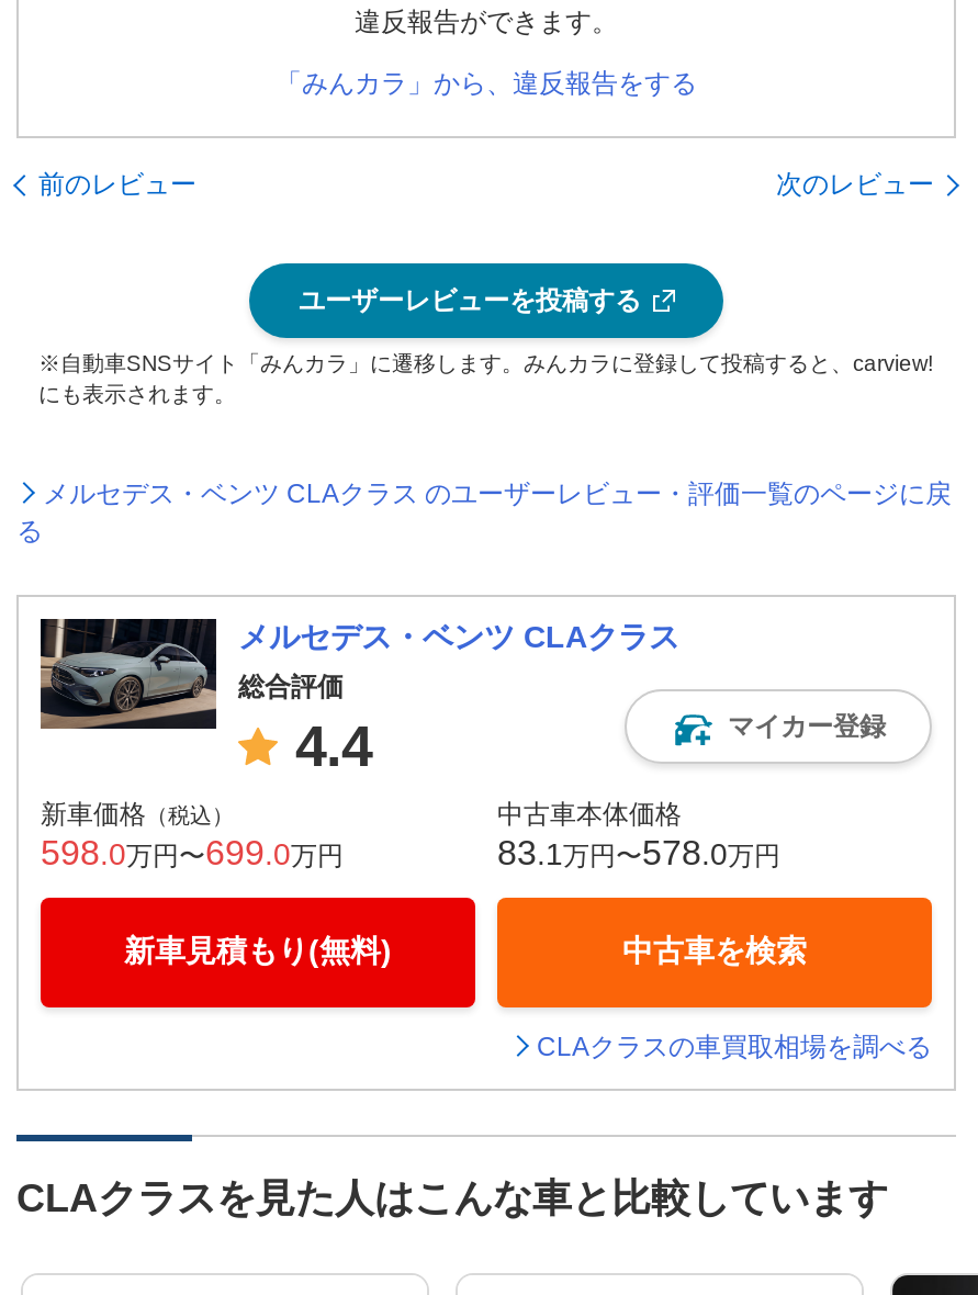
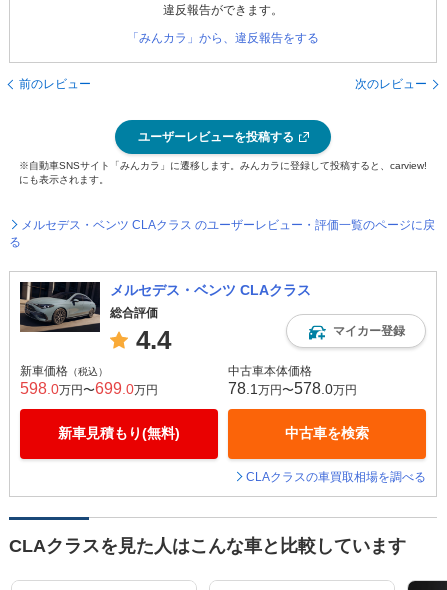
- 83.1万円〜578.0万円
+ 78.1万円〜578.0万円
